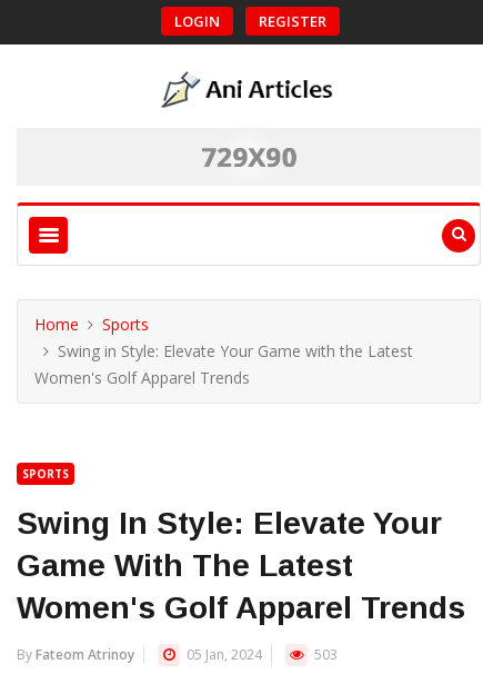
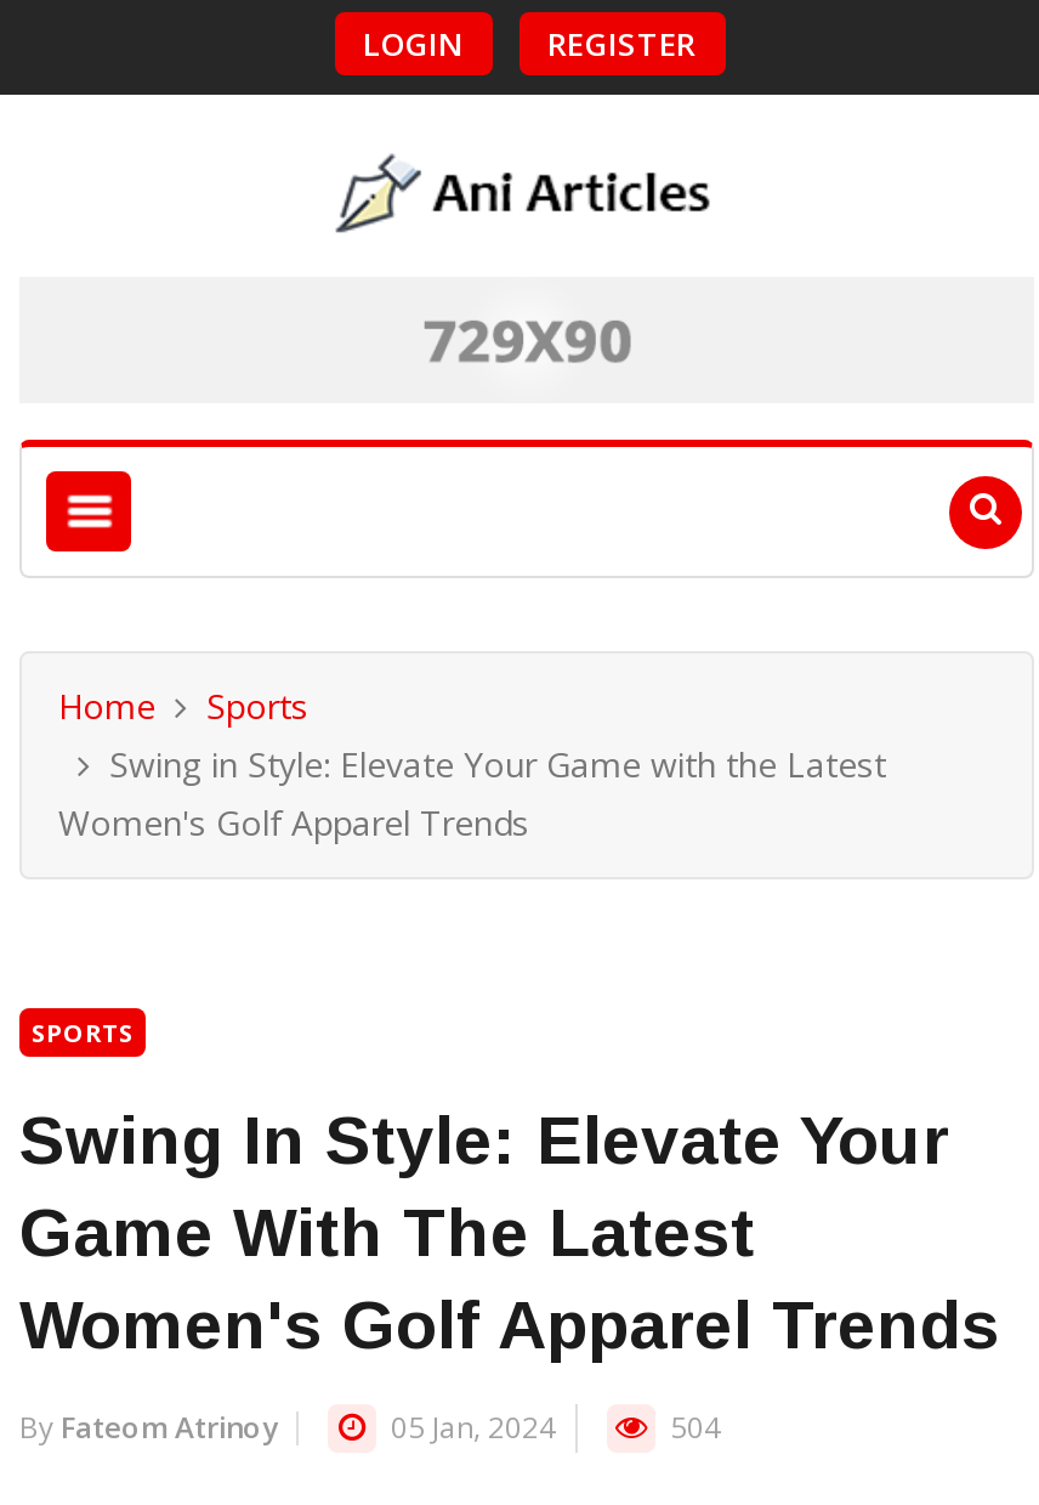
- 503
+ 504
